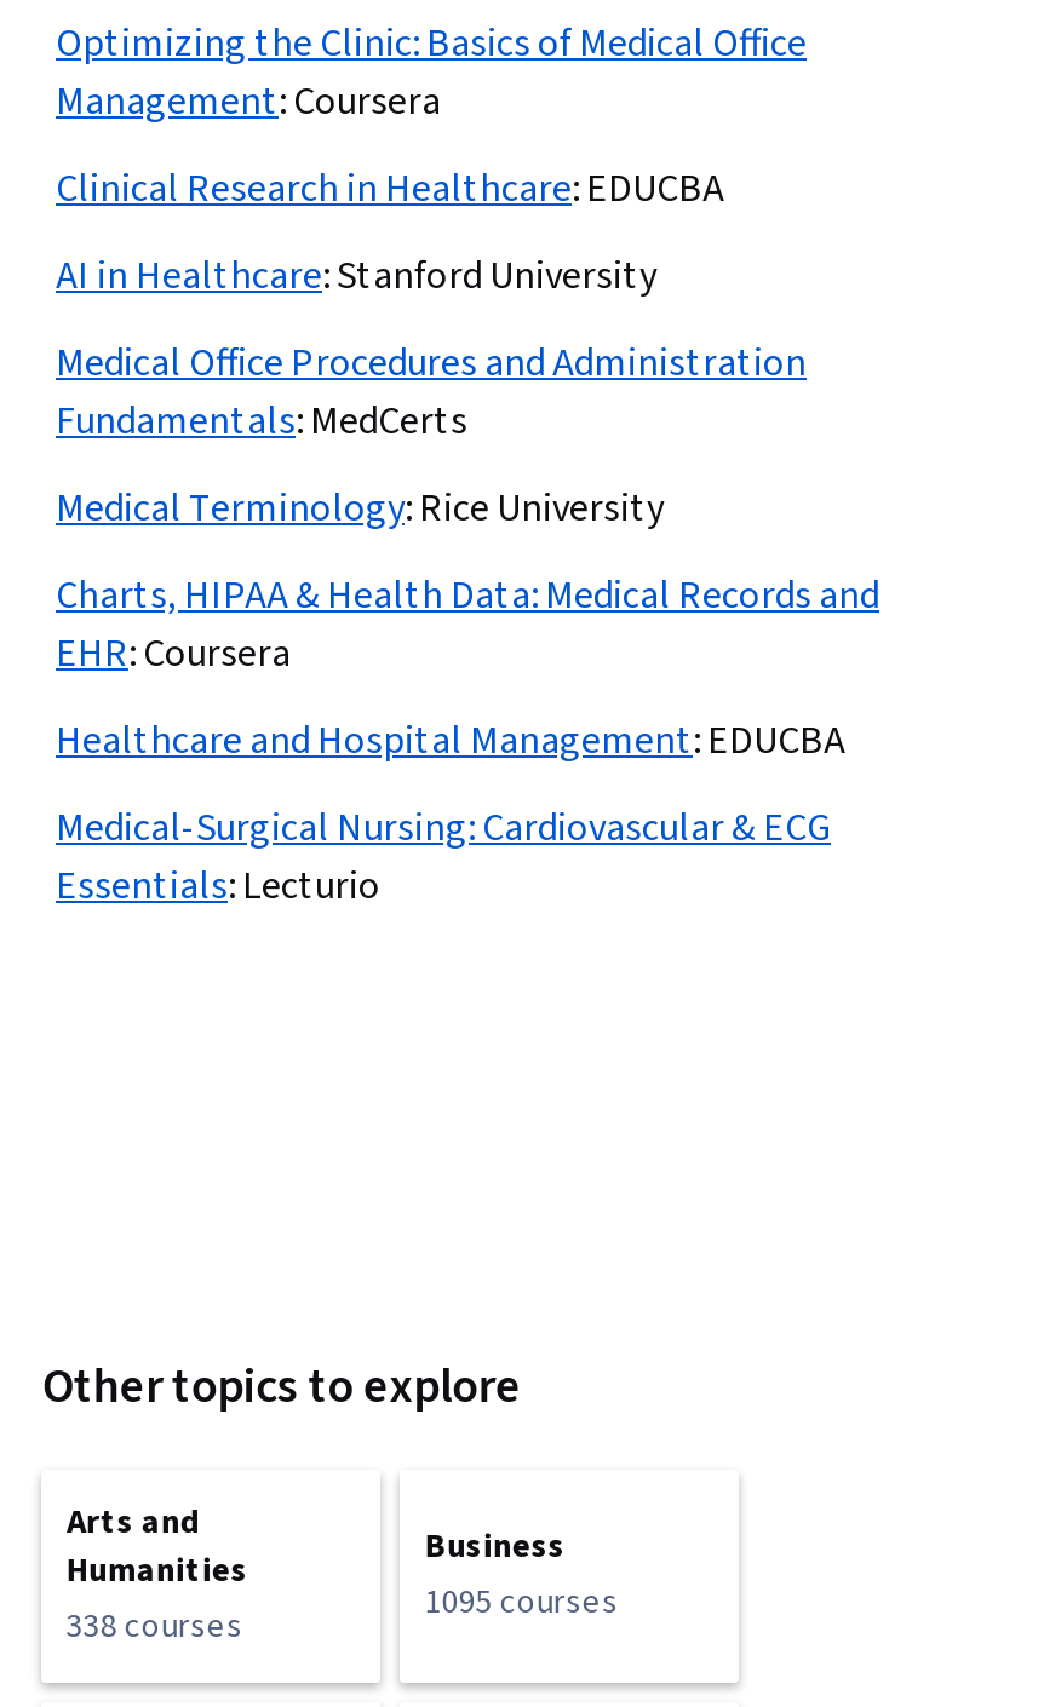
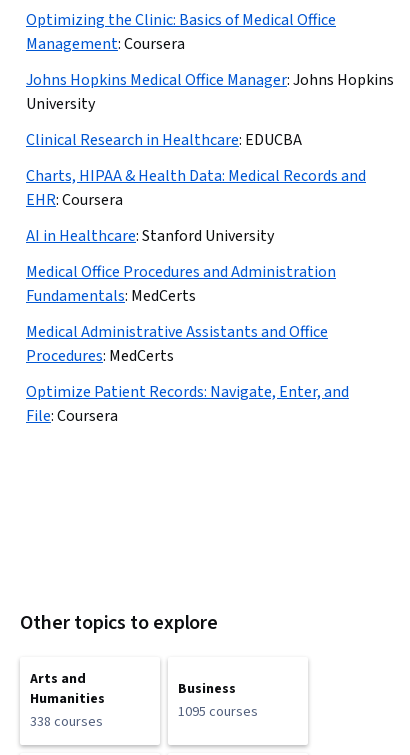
+ Johns Hopkins Medical Office Manager: Johns Hopkins
+ University

moved down: AI in Healthcare: Stanford University | Medical Office Procedures and Administration | Fundamentals: MedCerts

- Medical Terminology: Rice University
- Healthcare and Hospital Management: EDUCBA
- Medical-Surgical Nursing: Cardiovascular & ECG
- Essentials: Lecturio
+ Medical Administrative Assistants and Office
+ Procedures: MedCerts
+ Optimize Patient Records: Navigate, Enter, and
+ File: Coursera

moved up: Charts, HIPAA & Health Data: Medical Records and | EHR: Coursera
